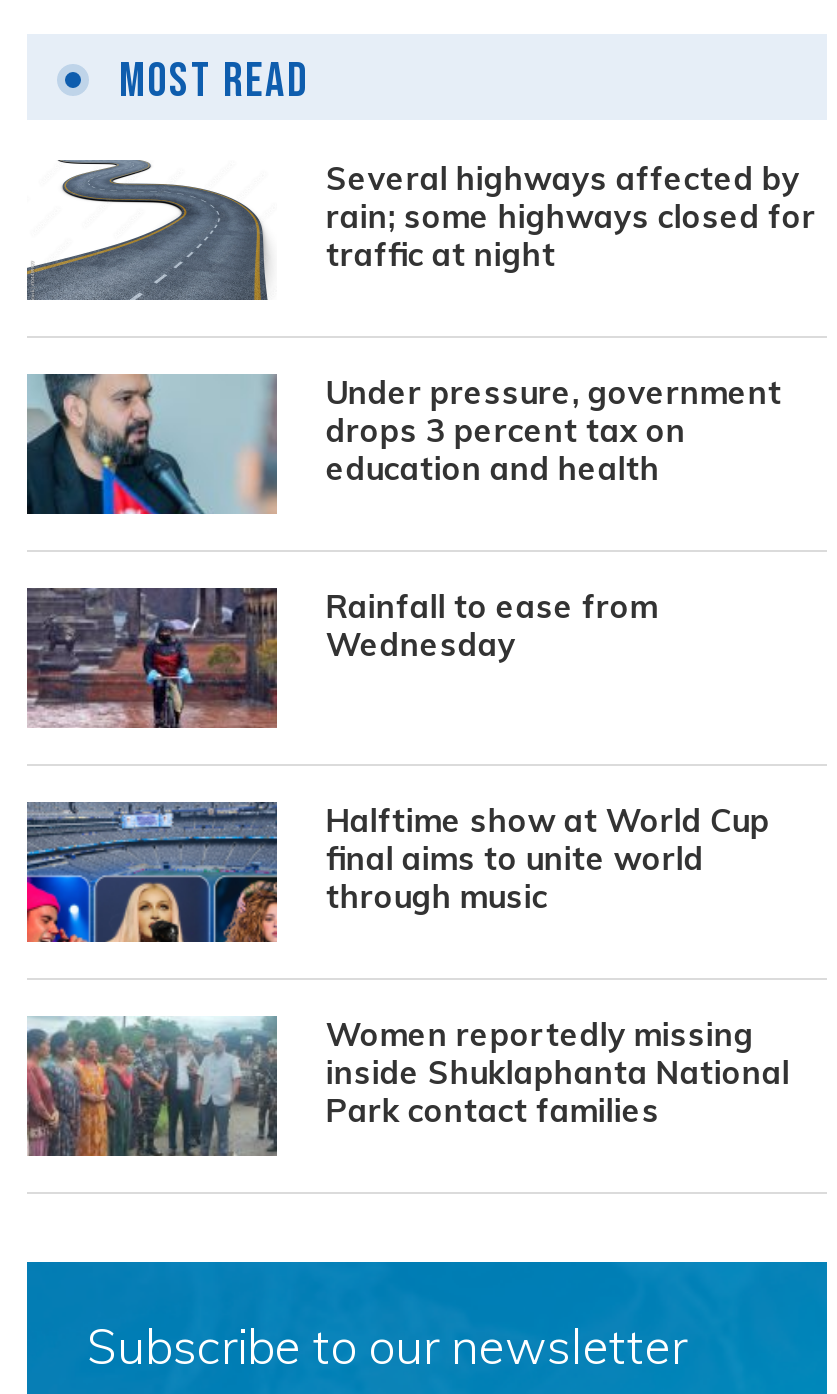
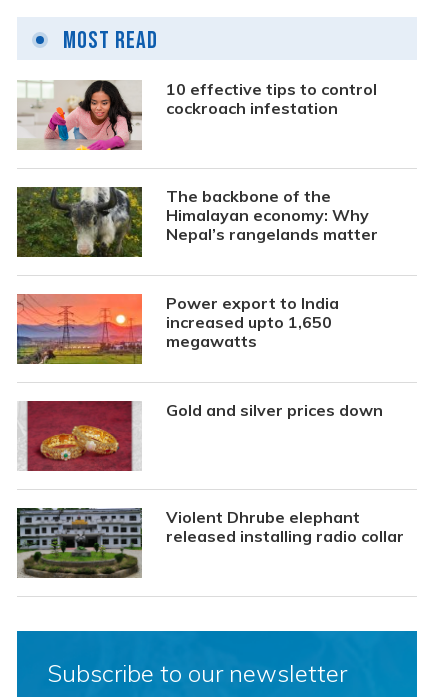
- [image]
- Several highways affected by
- rain; some highways closed for
- traffic at night
+ [image]
+ 10 effective tips to control
+ cockroach infestation

- [image]
- Under pressure, government
- drops 3 percent tax on
- education and health
+ [image]
+ The backbone of the
+ Himalayan economy: Why
+ Nepal’s rangelands matter

- [image]
- Rainfall to ease from
- Wednesday
+ [image]
+ Power export to India
+ increased upto 1,650
+ megawatts

- [image]
- Halftime show at World Cup
- final aims to unite world
- through music
+ [image]
+ Gold and silver prices down

- [image]
- Women reportedly missing
- inside Shuklaphanta National
- Park contact families
+ [image]
+ Violent Dhrube elephant
+ released installing radio collar
